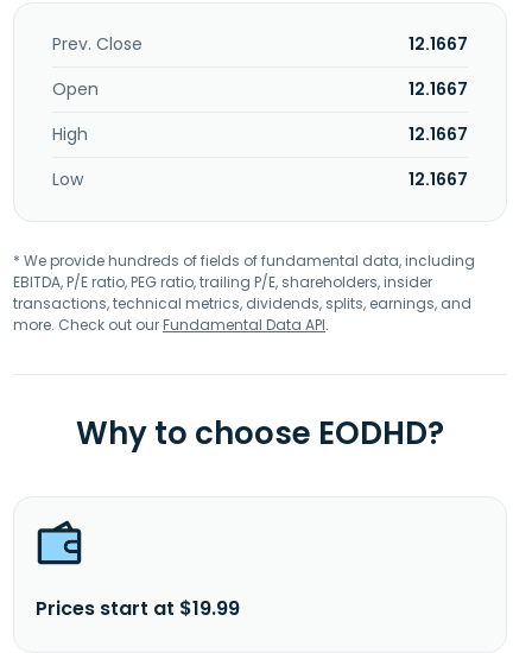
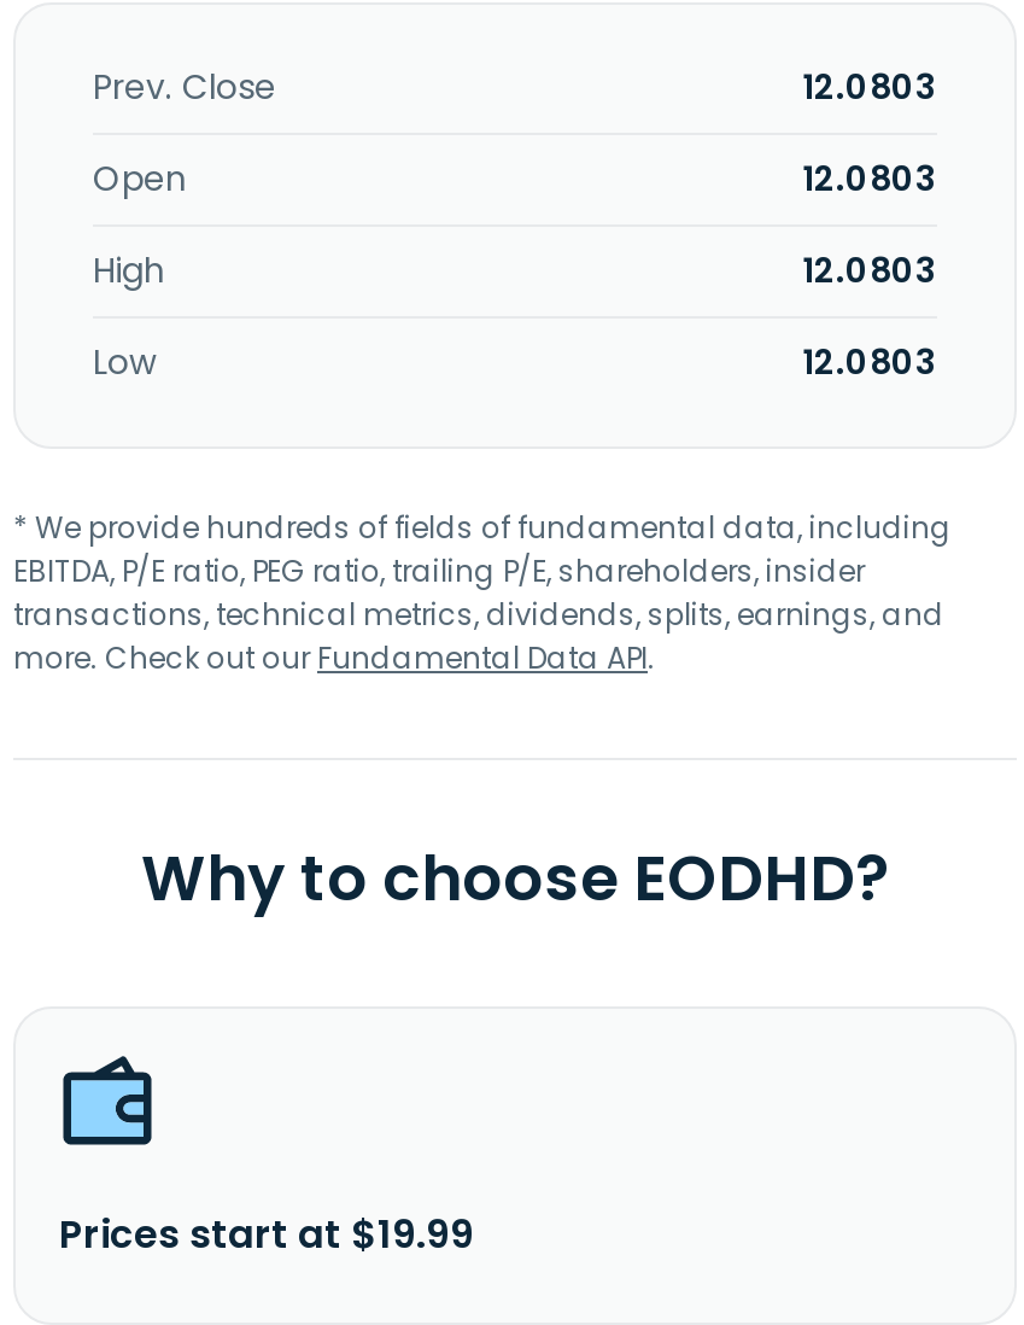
- 12.1667
+ 12.0803

- 12.1667
+ 12.0803

- 12.1667
+ 12.0803

- 12.1667
+ 12.0803
